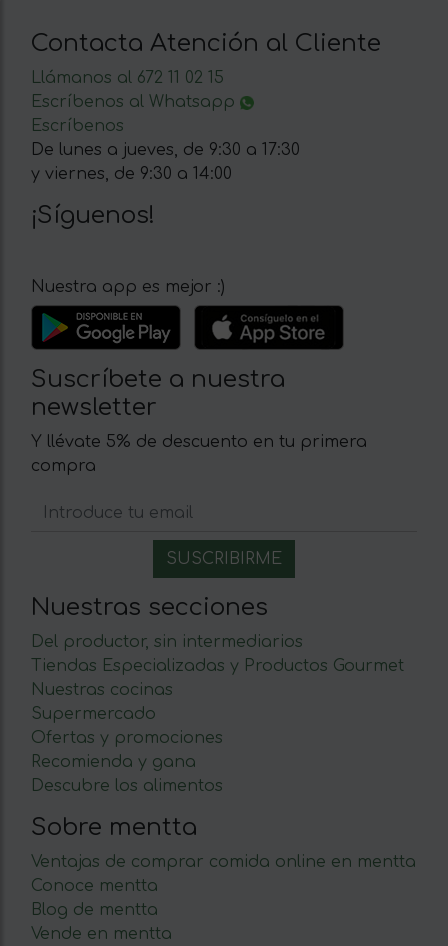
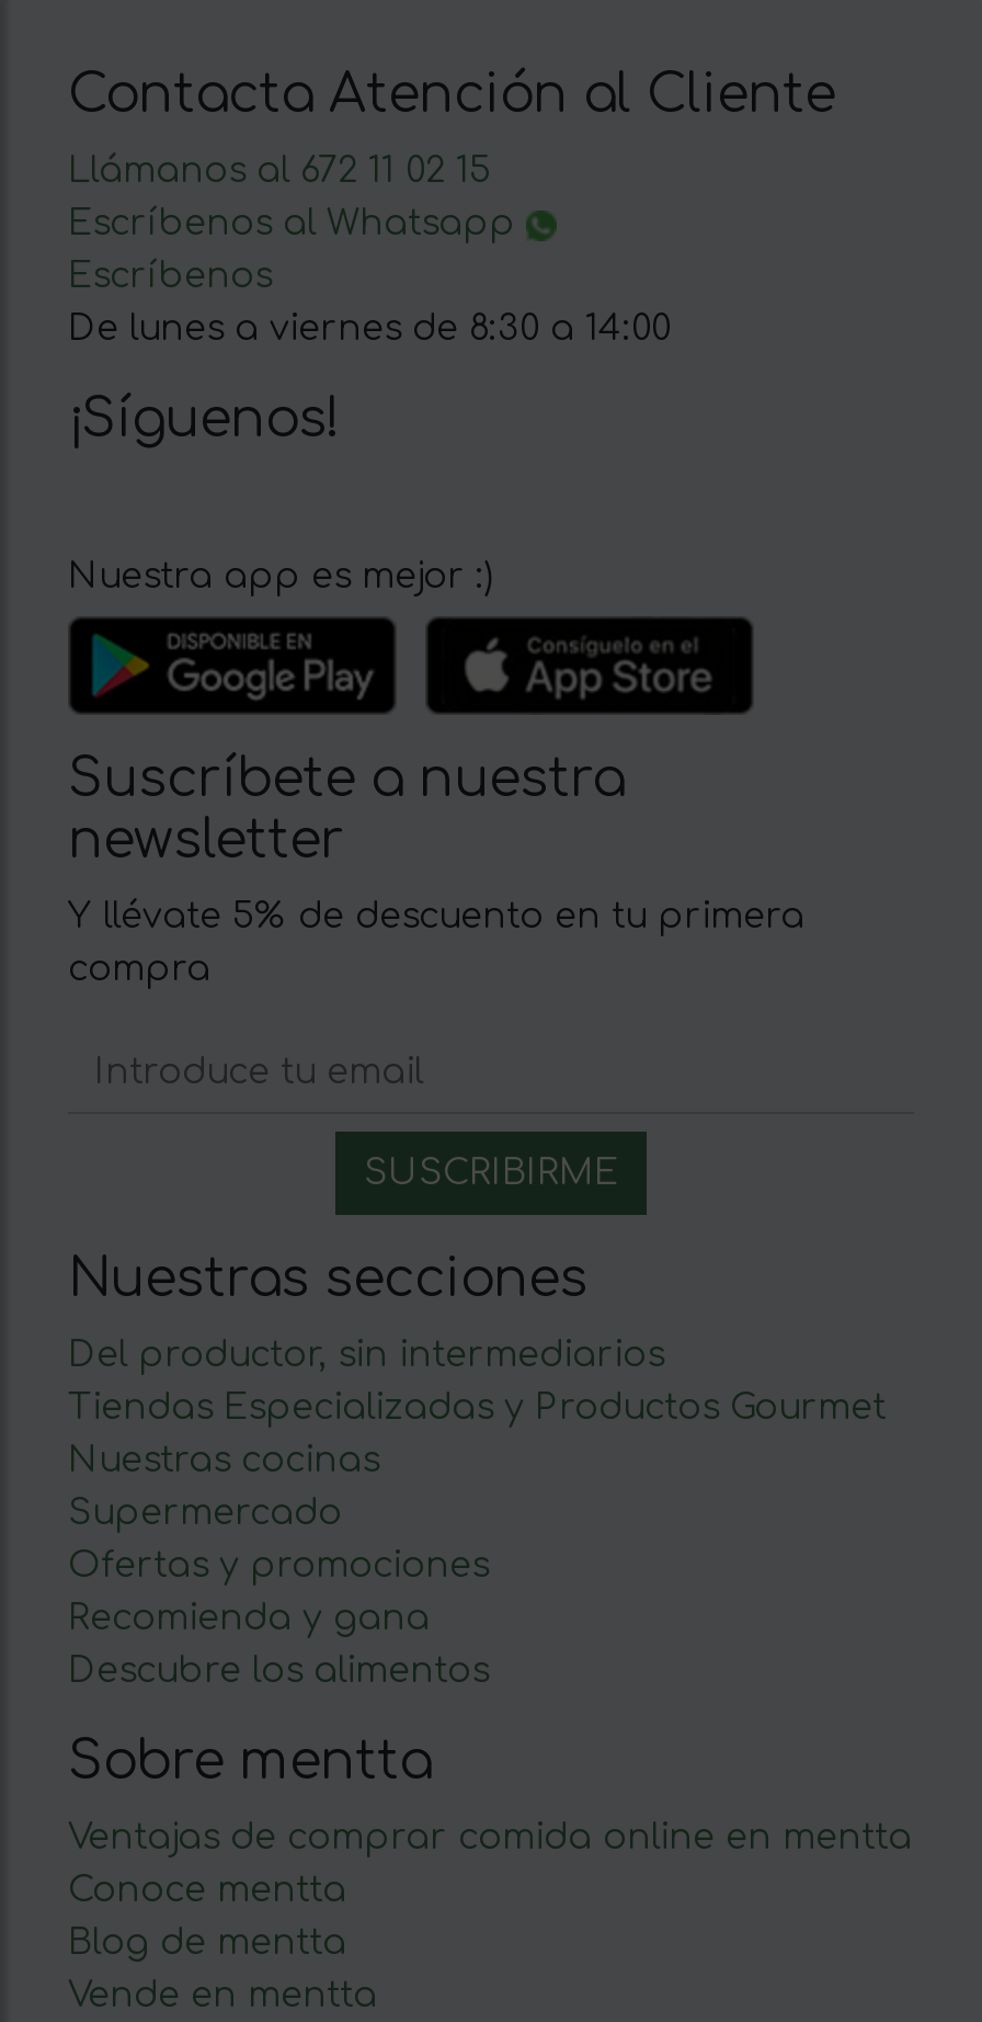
- De lunes a jueves, de 9:30 a 17:30
- y viernes, de 9:30 a 14:00
+ De lunes a viernes de 8:30 a 14:00
